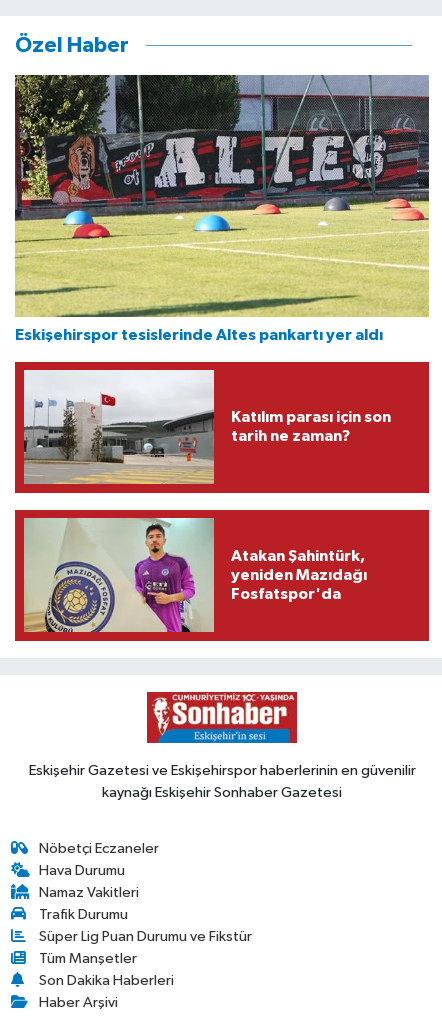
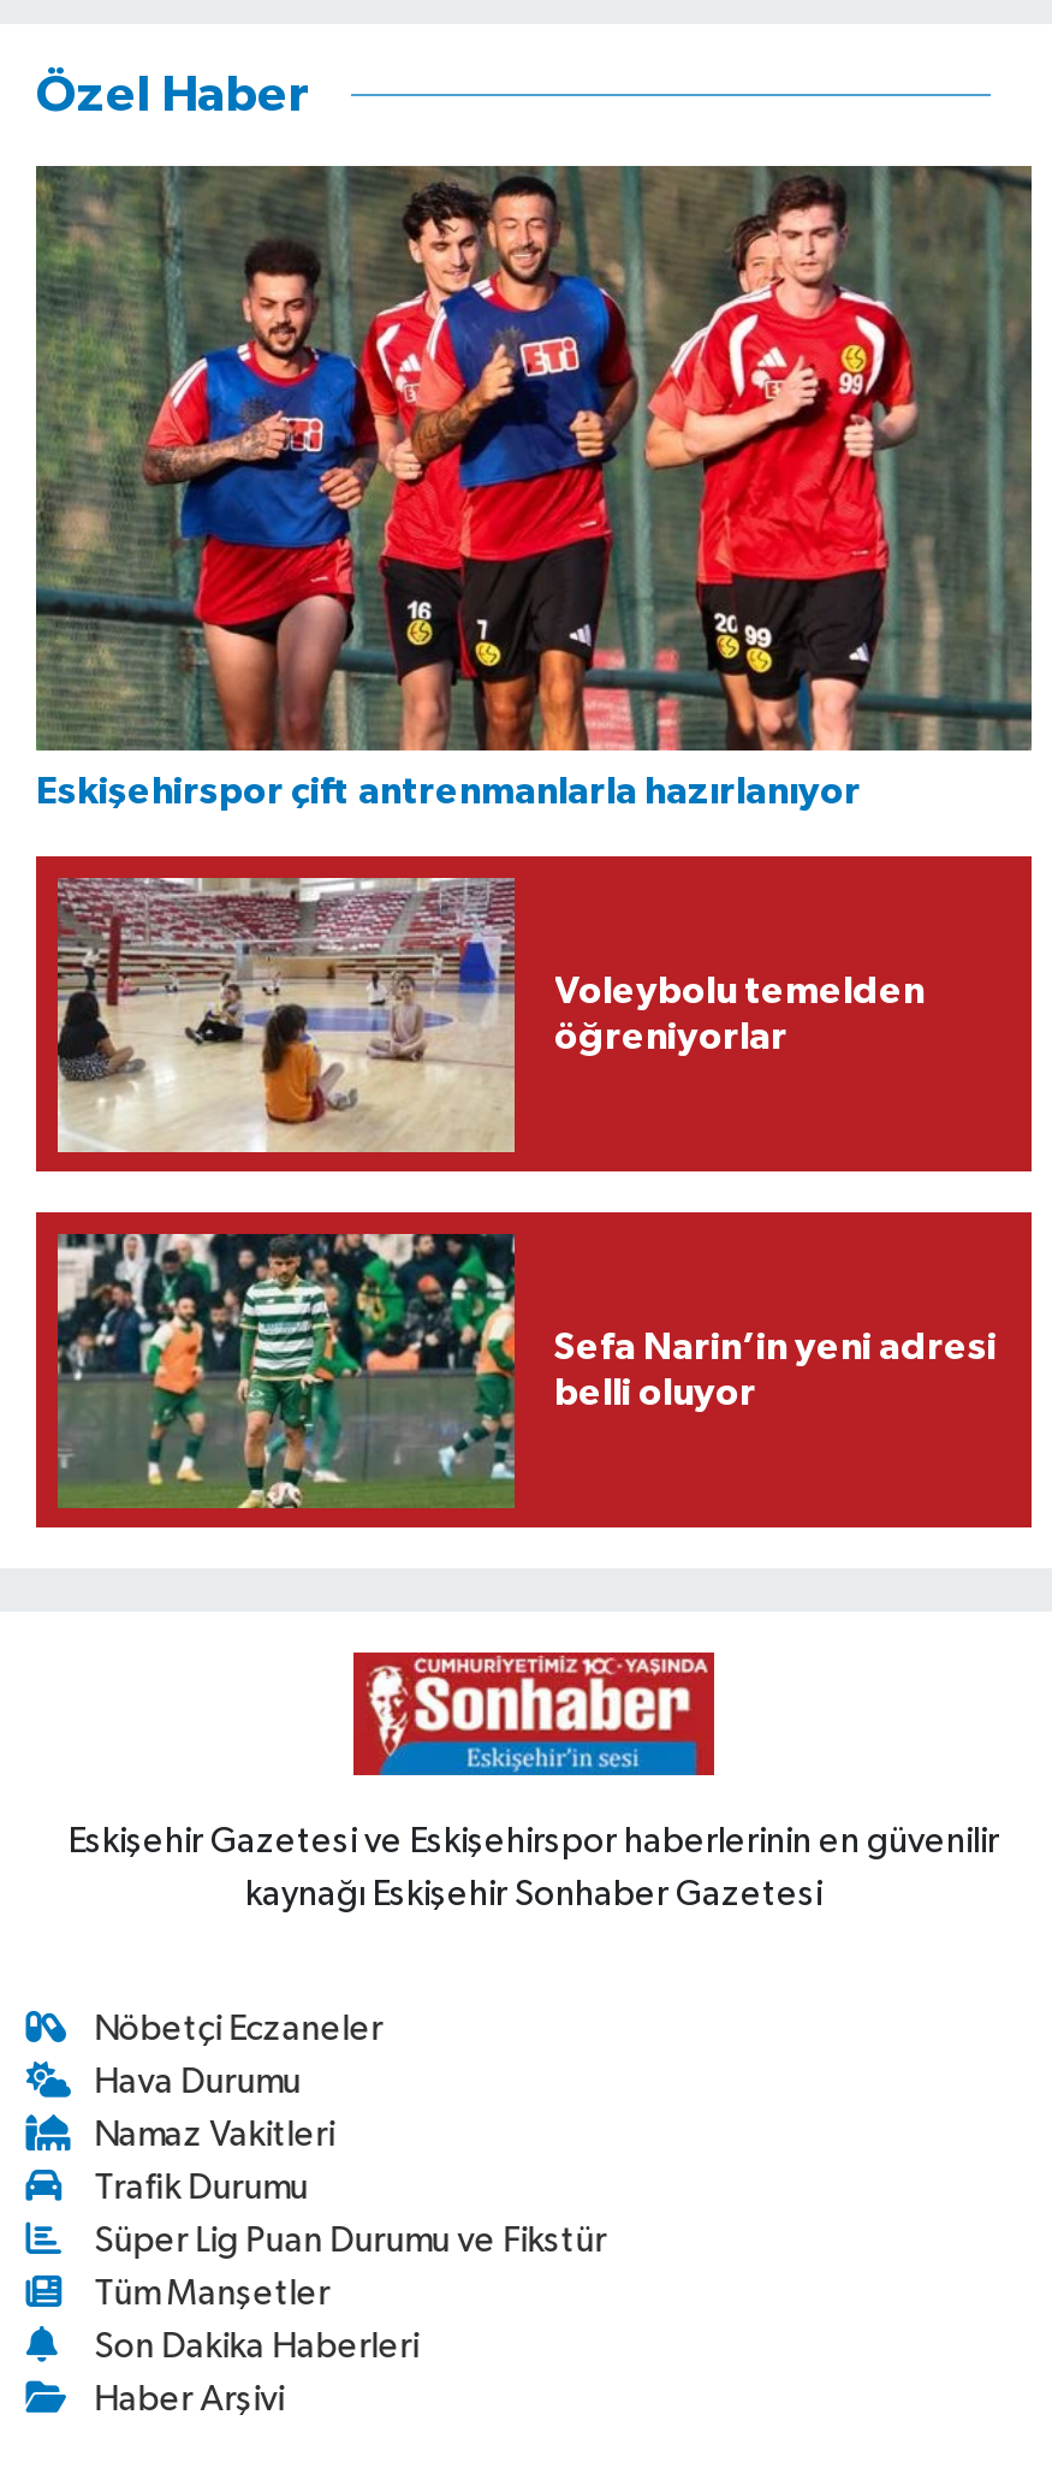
- [image]
- Eskişehirspor tesislerinde Altes pankartı yer aldı
+ [image]
+ Eskişehirspor çift antrenmanlarla hazırlanıyor

- [image]
- Katılım parası için son
- tarih ne zaman?
+ [image]
+ Voleybolu temelden
+ öğreniyorlar

- [image]
- Atakan Şahintürk,
- yeniden Mazıdağı
- Fosfatspor'da
+ [image]
+ Sefa Narin’in yeni adresi
+ belli oluyor
